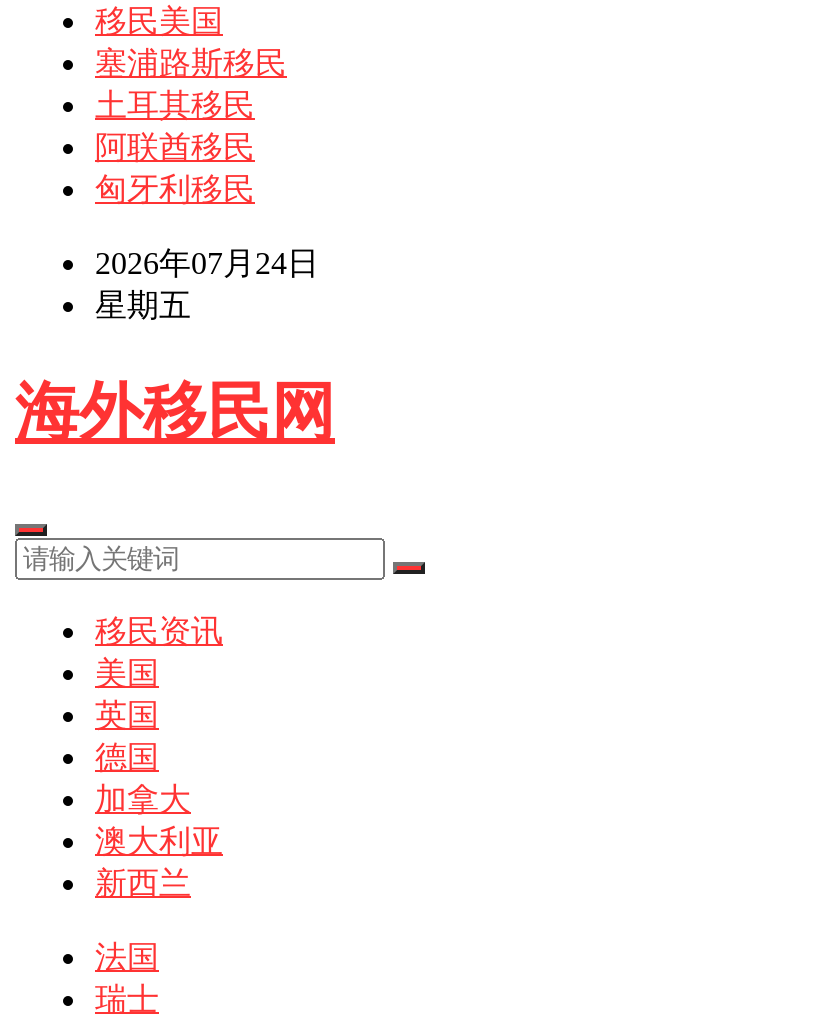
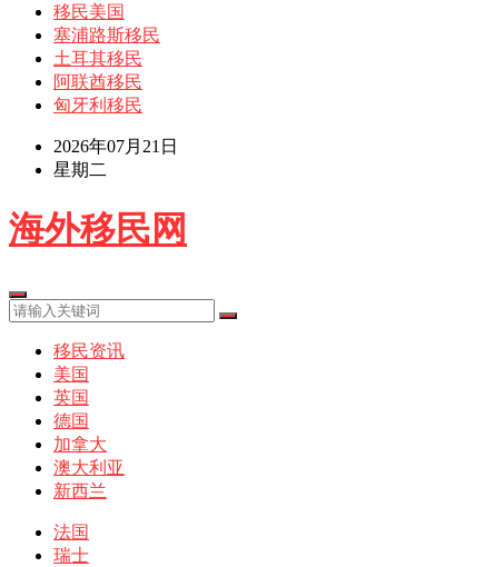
- 2026年07月24日
+ 2026年07月21日

- 星期五
+ 星期二
